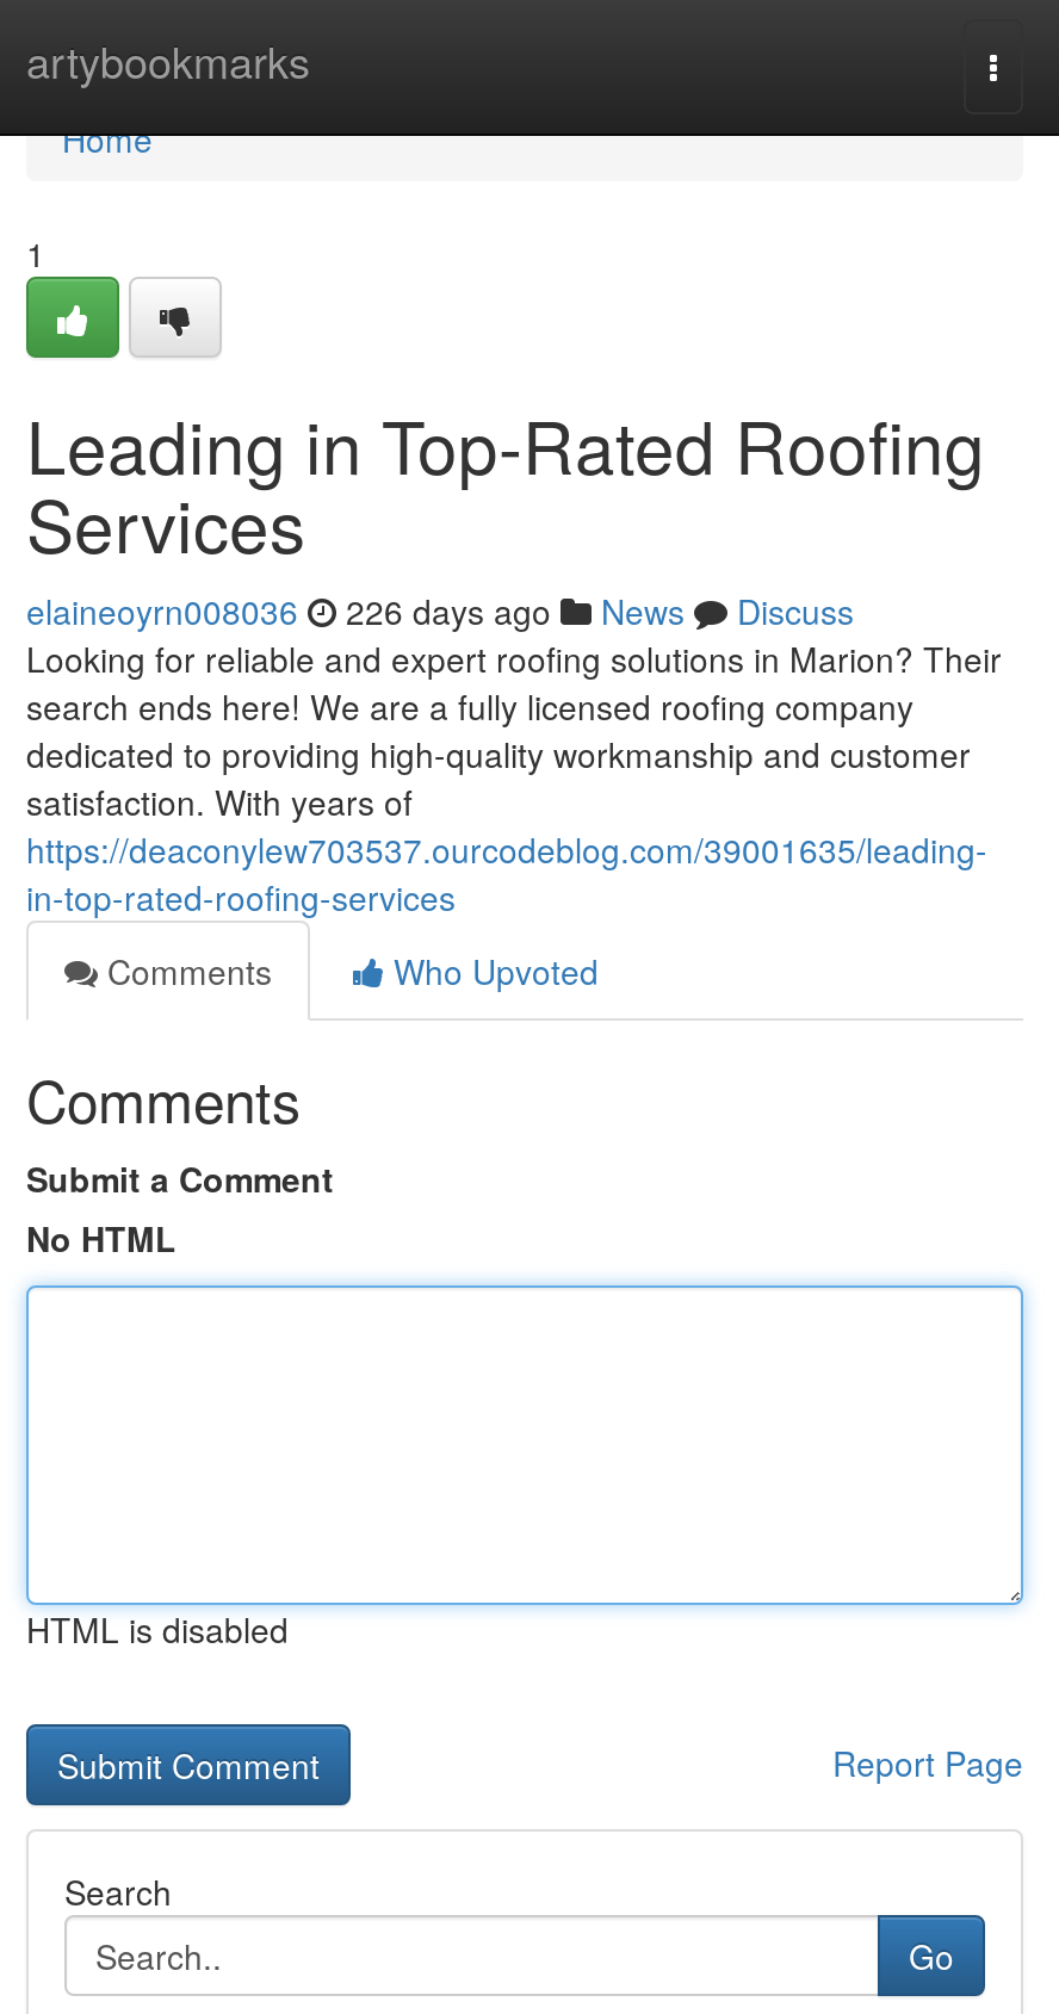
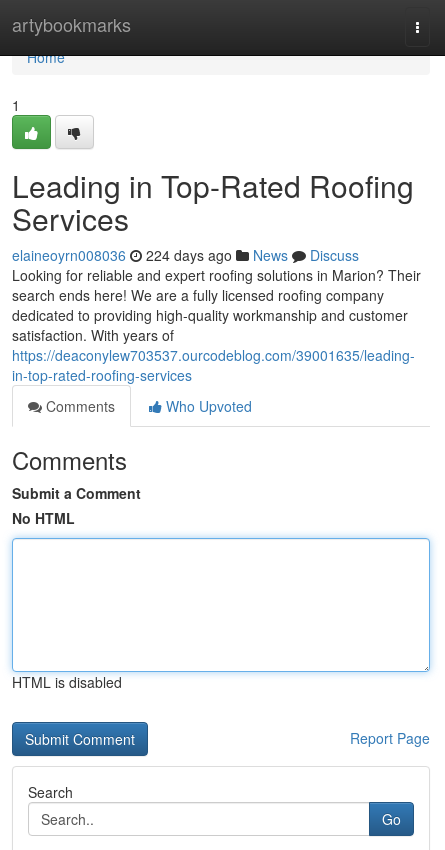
- elaineoyrn008036 226 days ago News Discuss
+ elaineoyrn008036 224 days ago News Discuss
